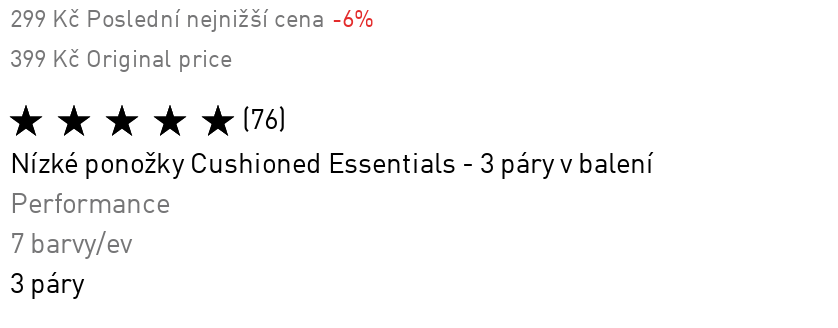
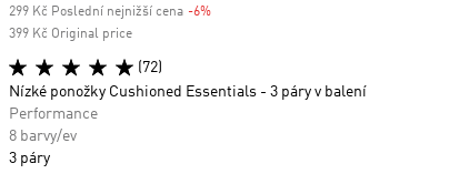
- (76)
+ (72)

- 7 barvy/ev
+ 8 barvy/ev
